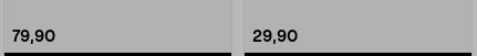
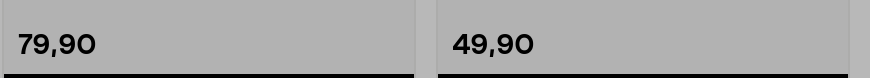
- 29,90
+ 49,90
